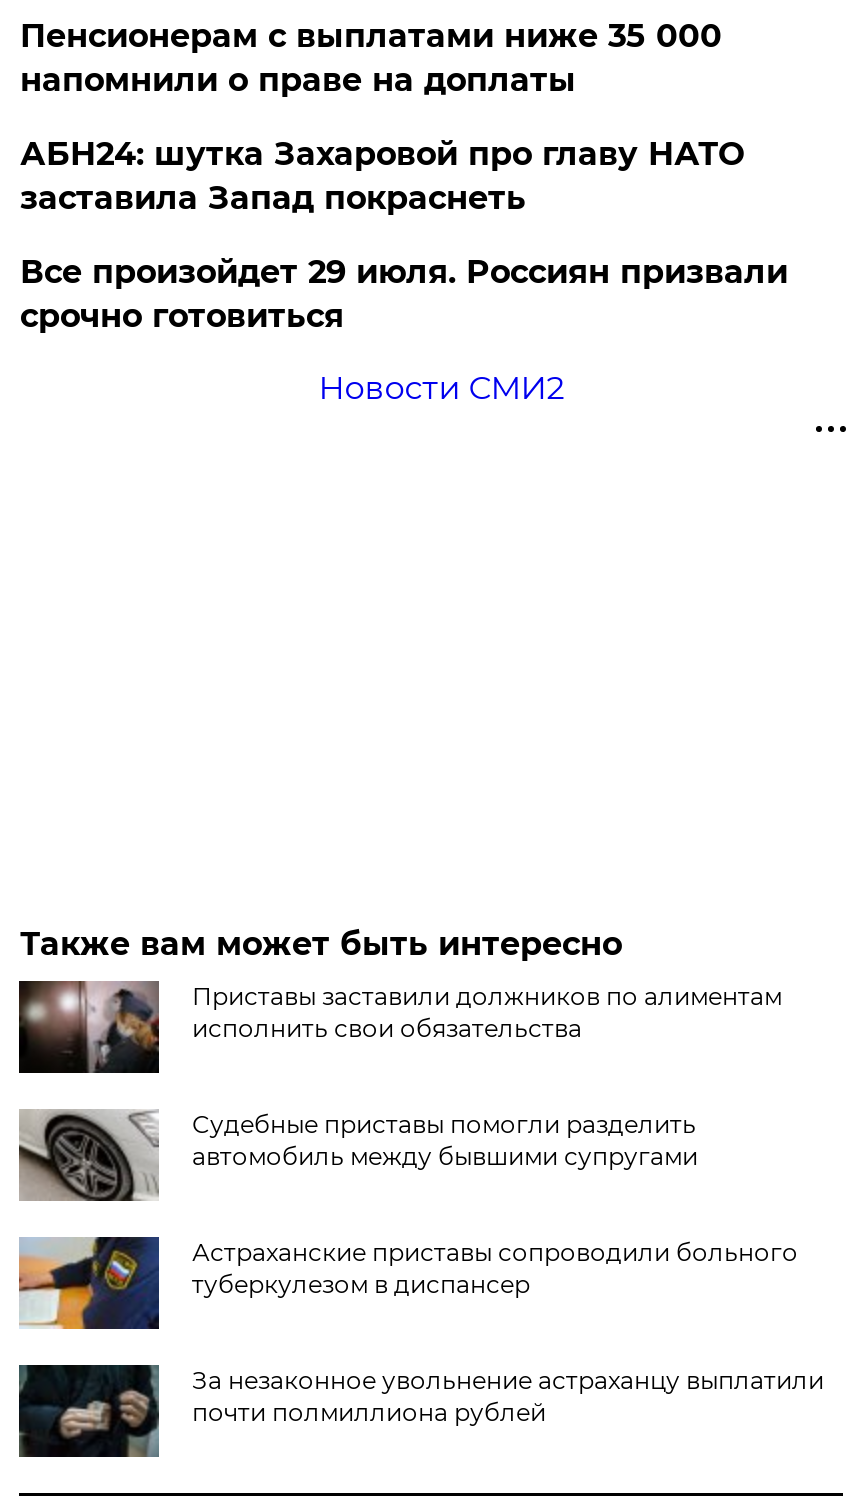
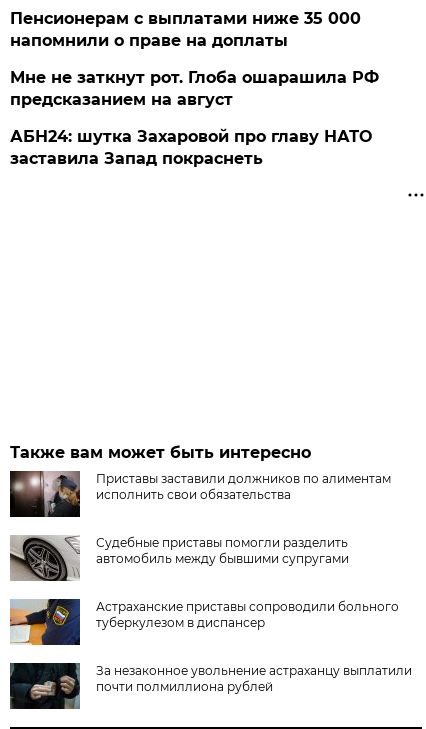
+ Мне не заткнут рот. Глоба ошарашила РФ
+ предсказанием на август

moved down: АБН24: шутка Захаровой про главу НАТО | заставила Запад покраснеть

- Все произойдет 29 июля. Россиян призвали
- срочно готовиться
- Новости СМИ2
